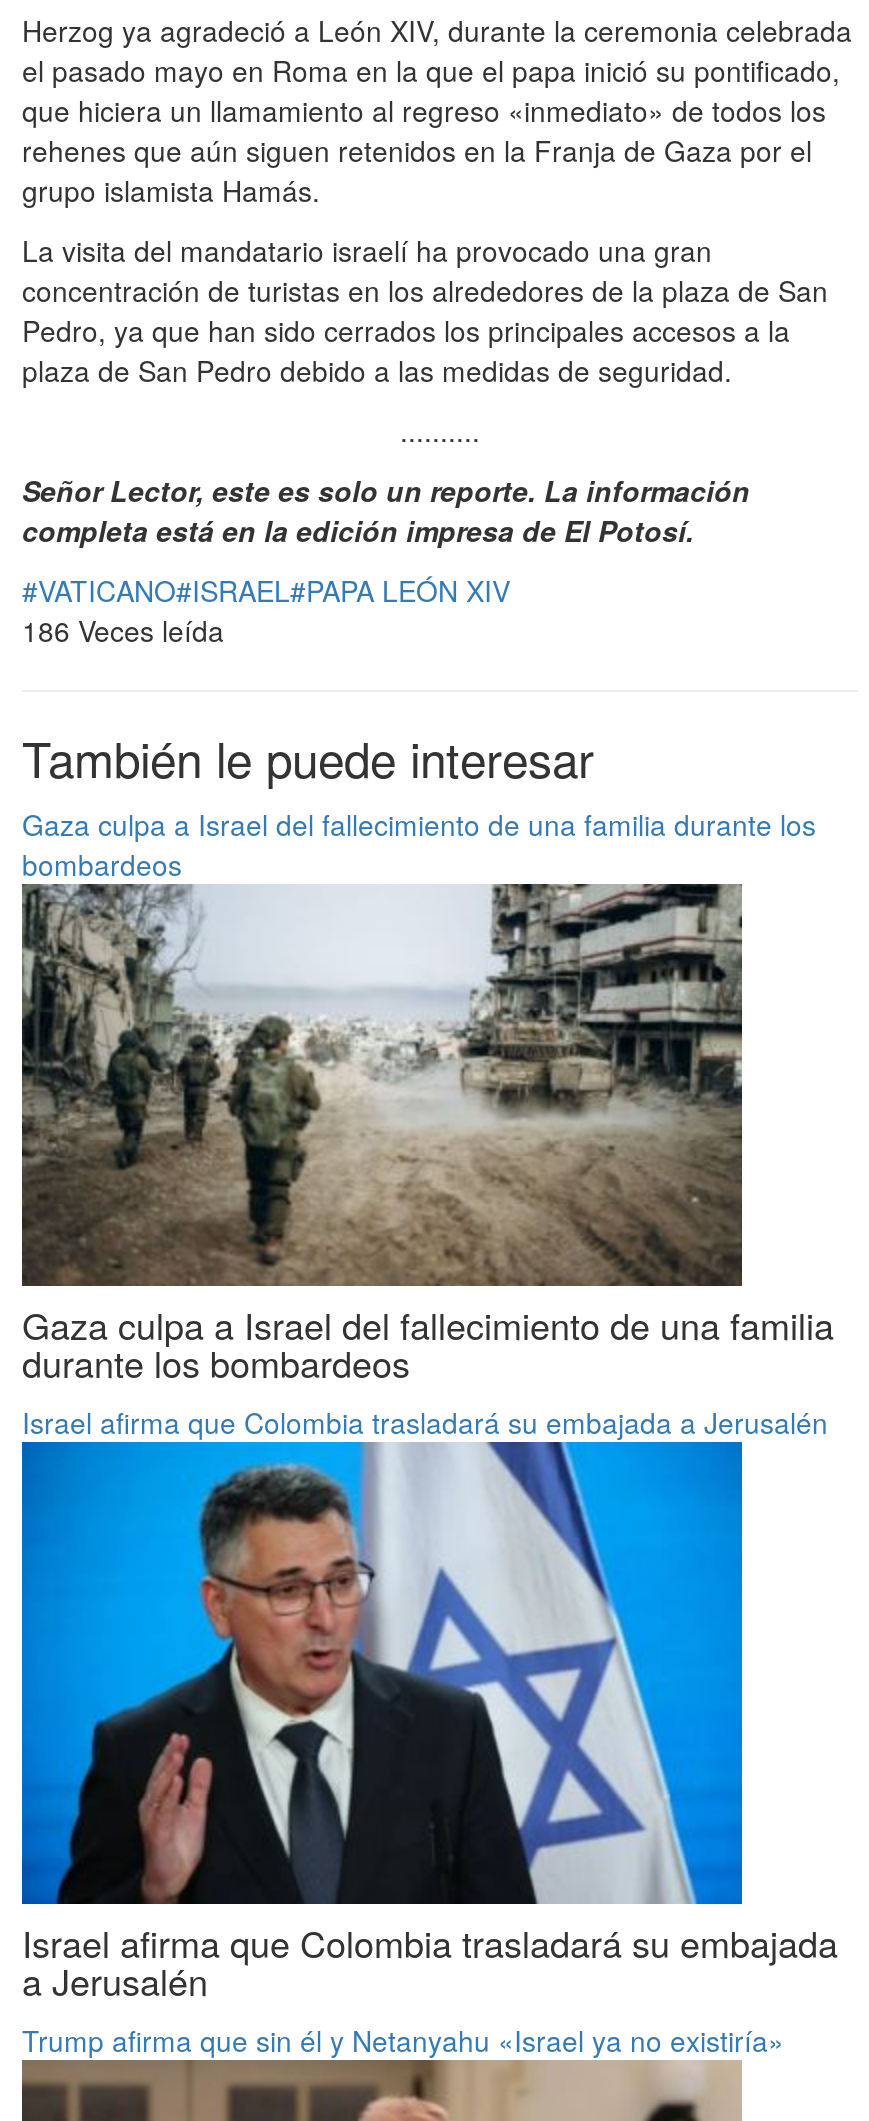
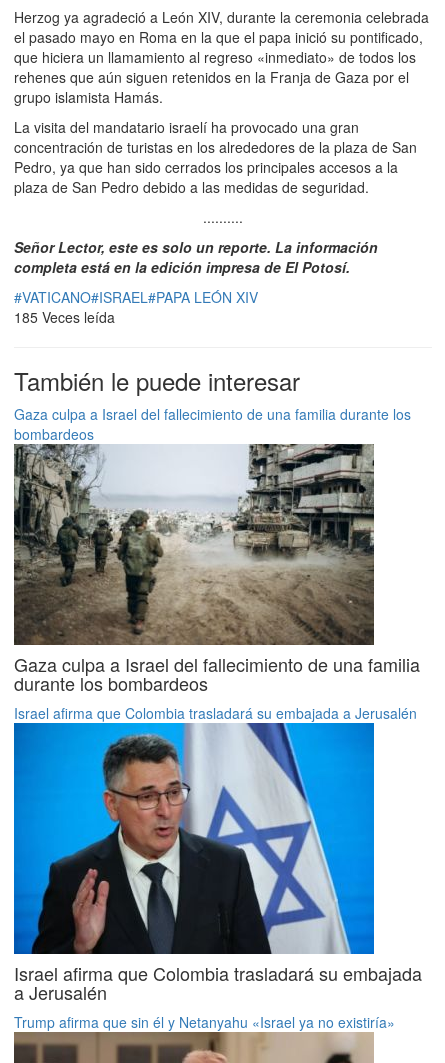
- 186 Veces leída
+ 185 Veces leída
